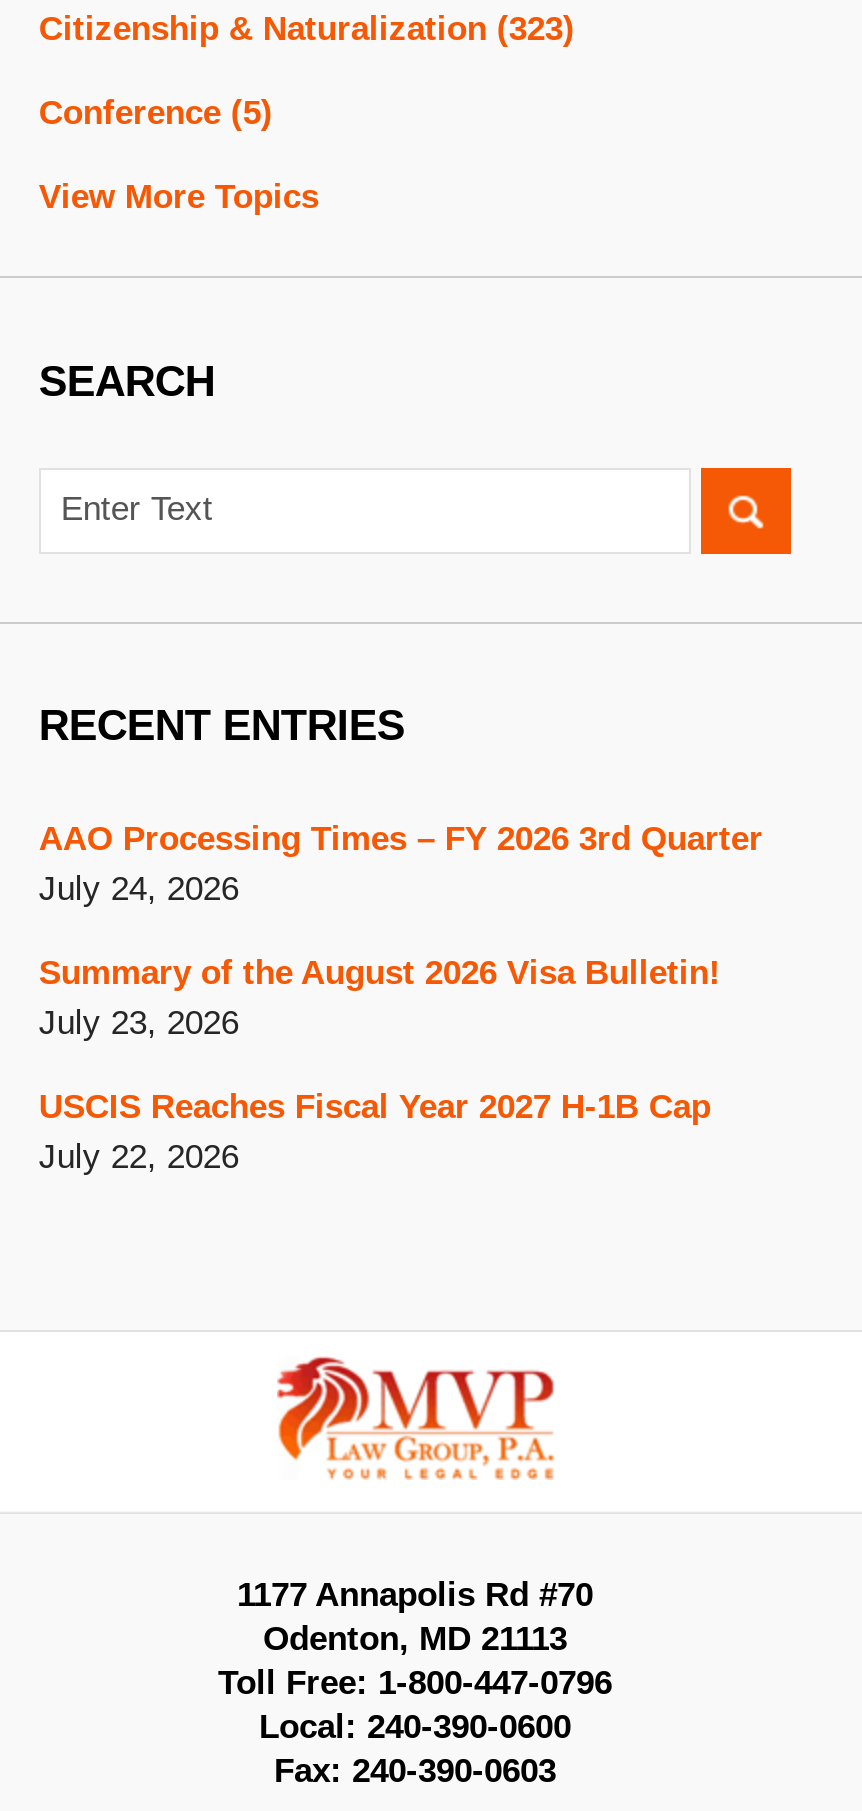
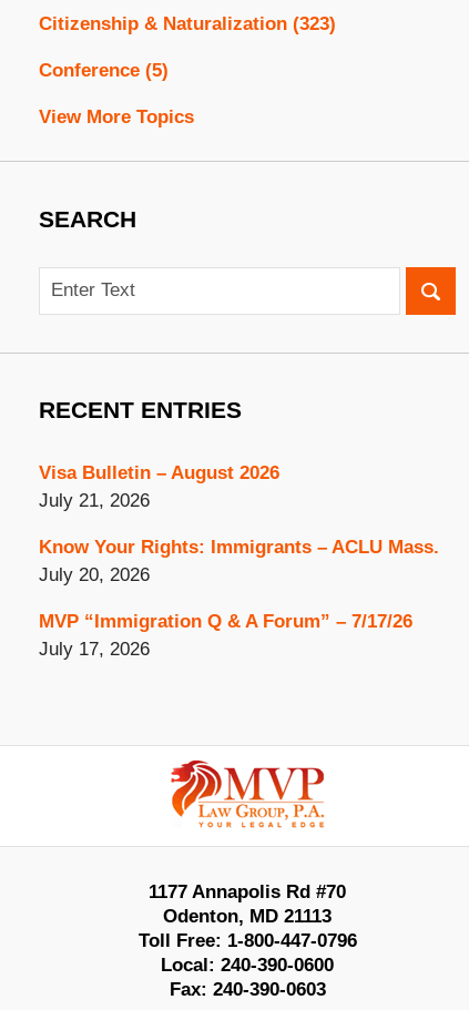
- AAO Processing Times – FY 2026 3rd Quarter
- July 24, 2026
+ Visa Bulletin – August 2026
+ July 21, 2026

- Summary of the August 2026 Visa Bulletin!
- July 23, 2026
+ Know Your Rights: Immigrants – ACLU Mass.
+ July 20, 2026

- USCIS Reaches Fiscal Year 2027 H-1B Cap
- July 22, 2026
+ MVP “Immigration Q & A Forum” – 7/17/26
+ July 17, 2026
